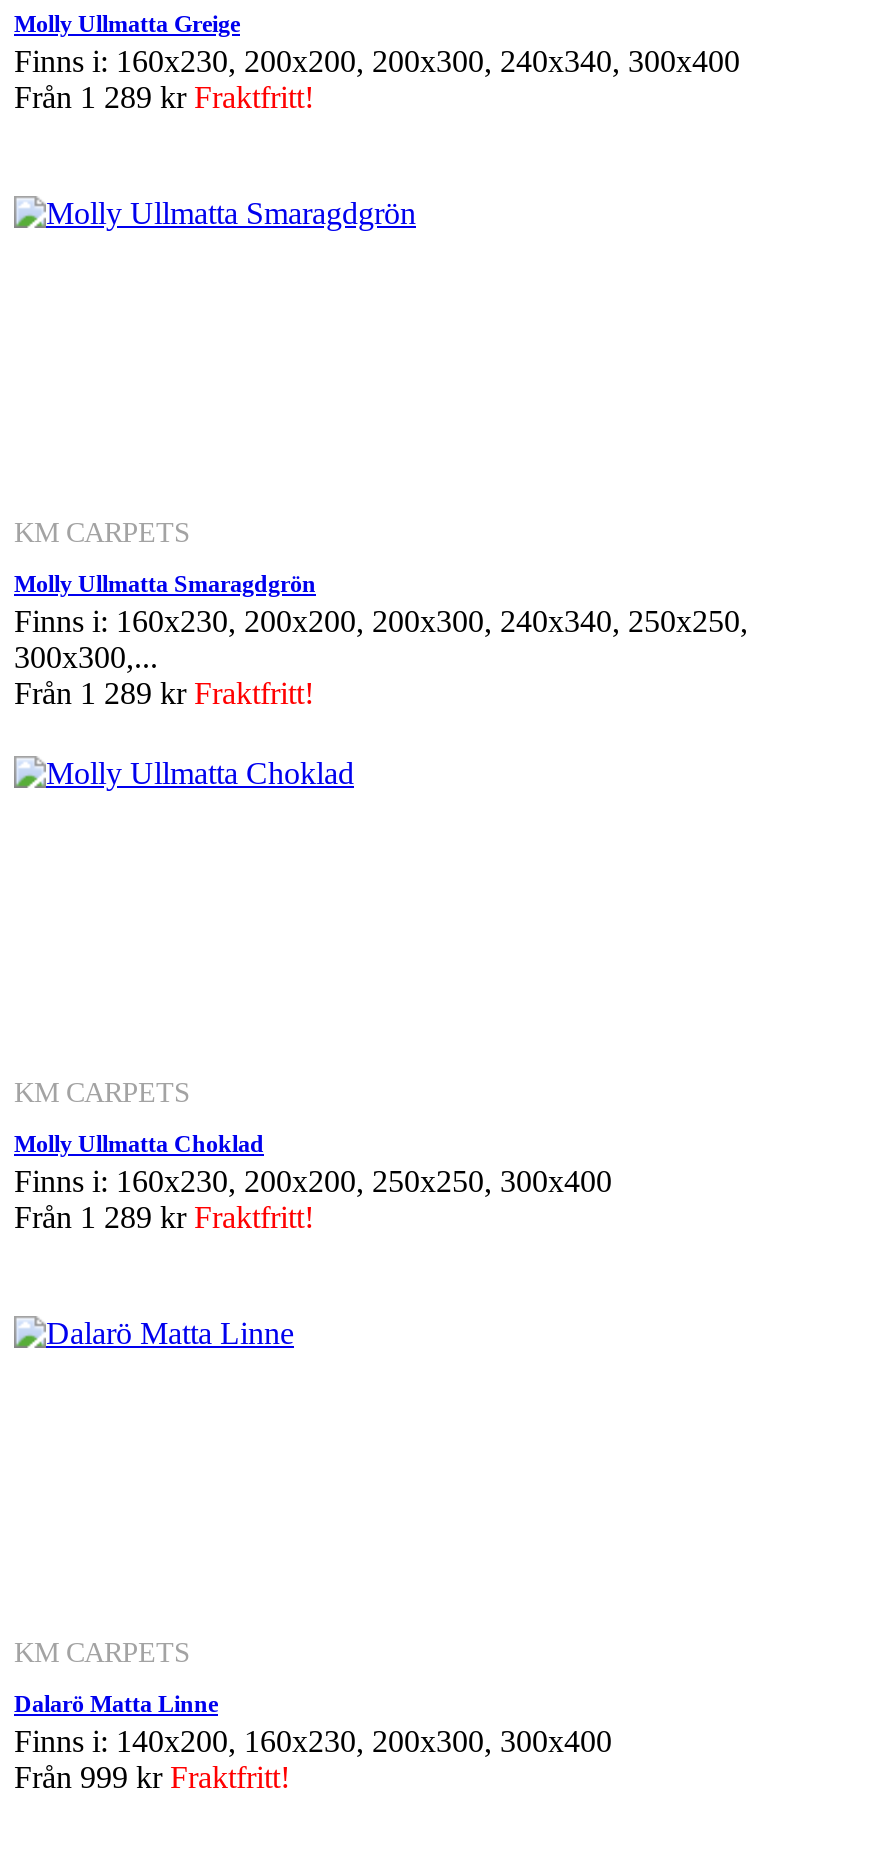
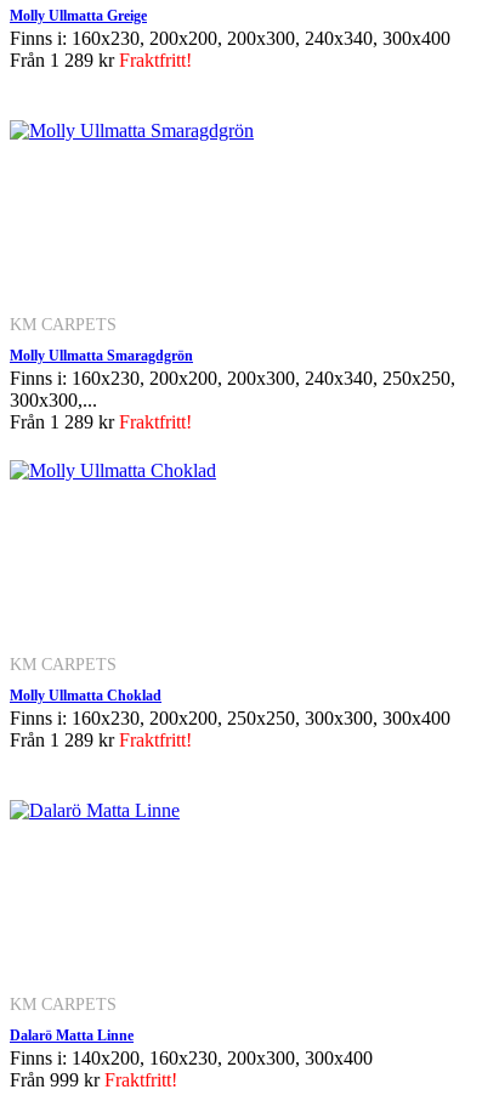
- Finns i: 160x230, 200x200, 250x250, 300x400
+ Finns i: 160x230, 200x200, 250x250, 300x300, 300x400
